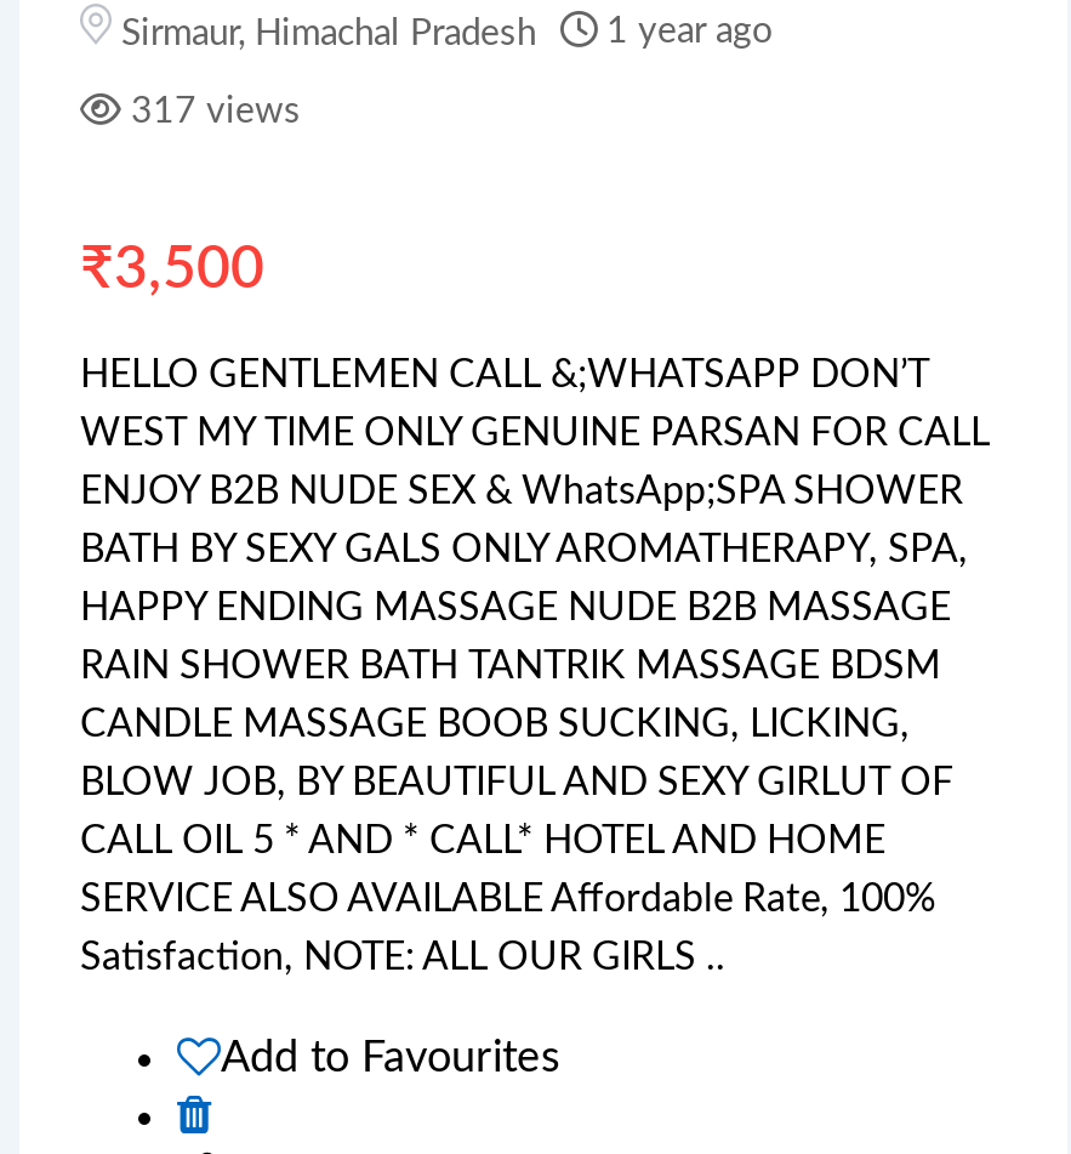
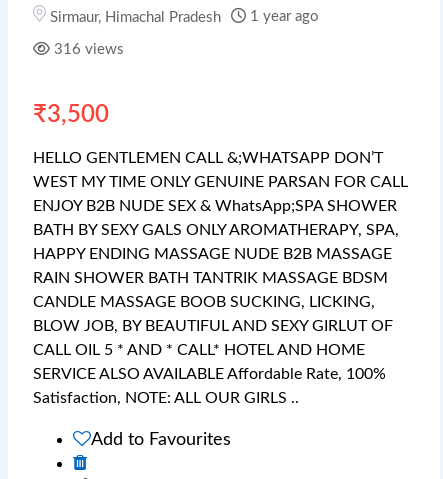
- 317 views
+ 316 views
